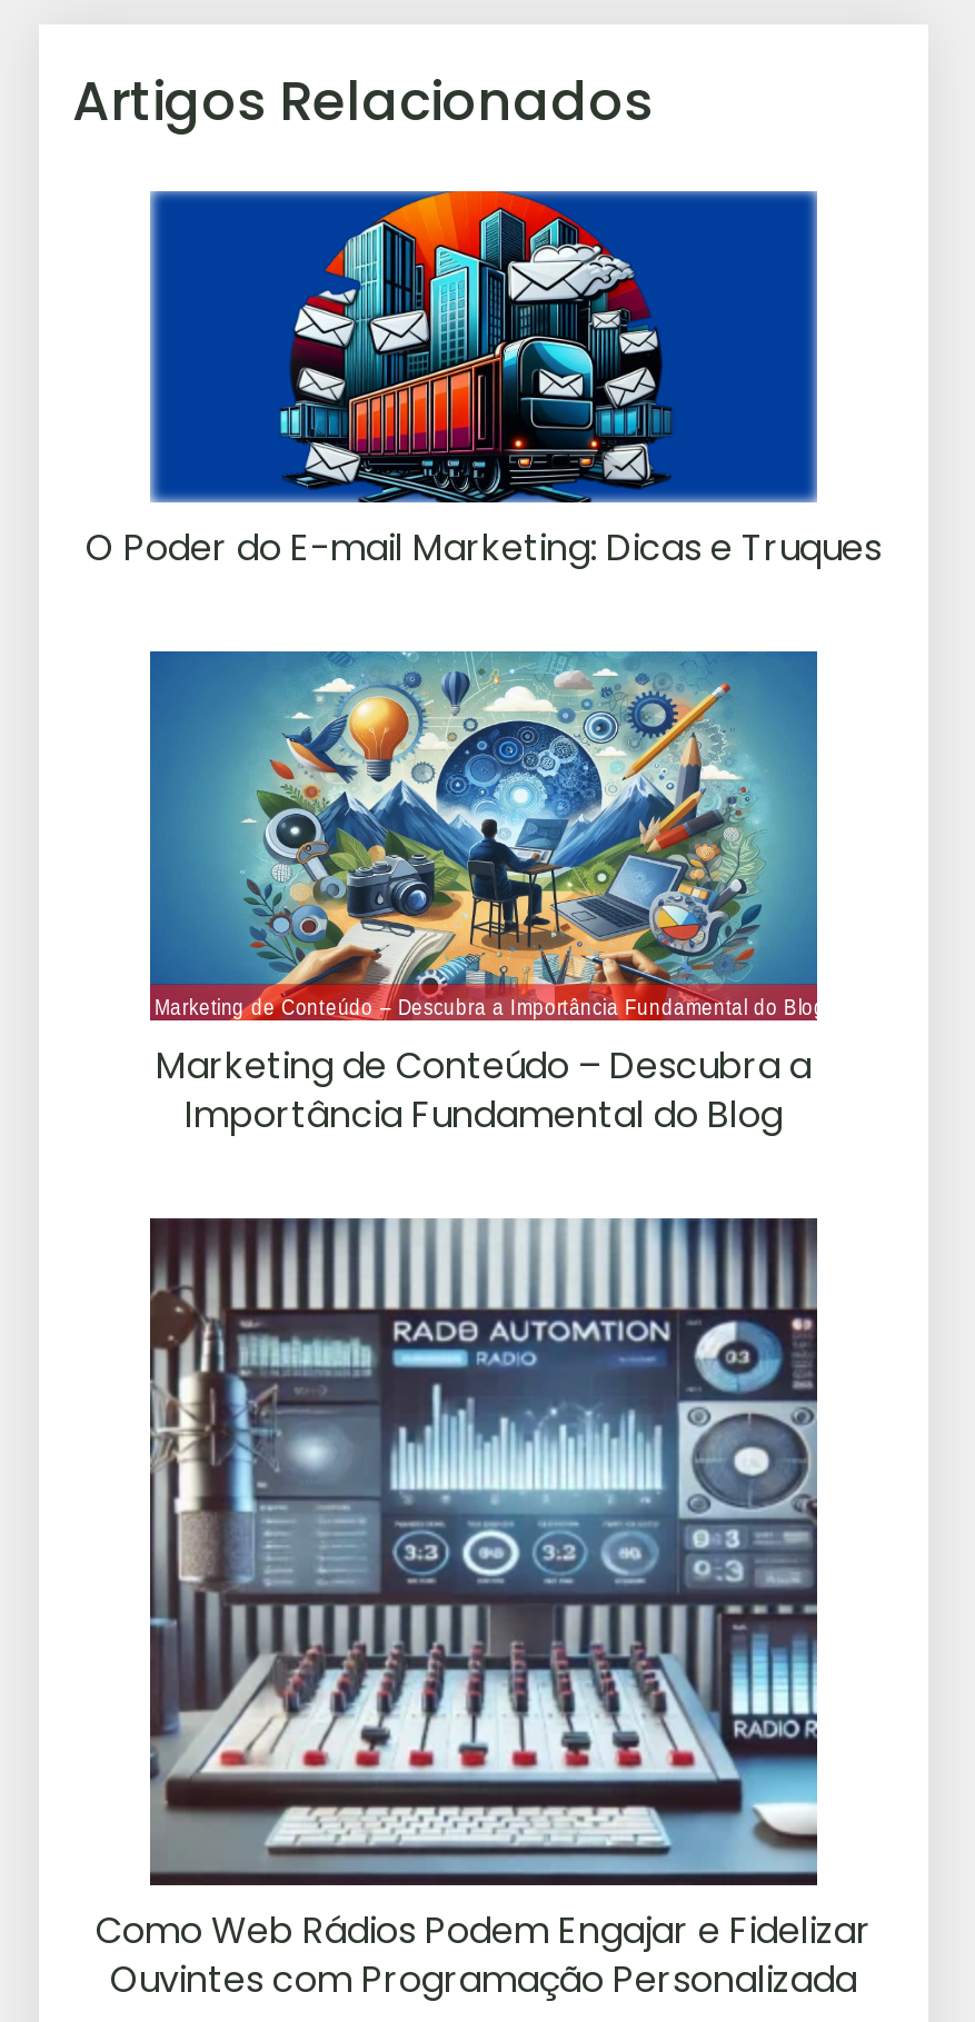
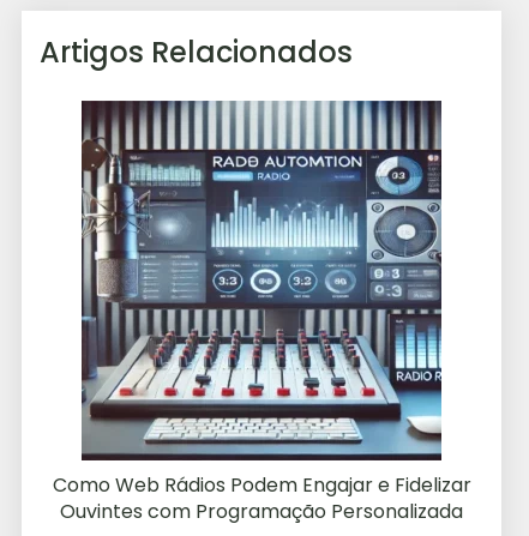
- [image]
- O Poder do E-mail Marketing: Dicas e Truques

- [image]
- Marketing de Conteúdo – Descubra a
- Importância Fundamental do Blog
